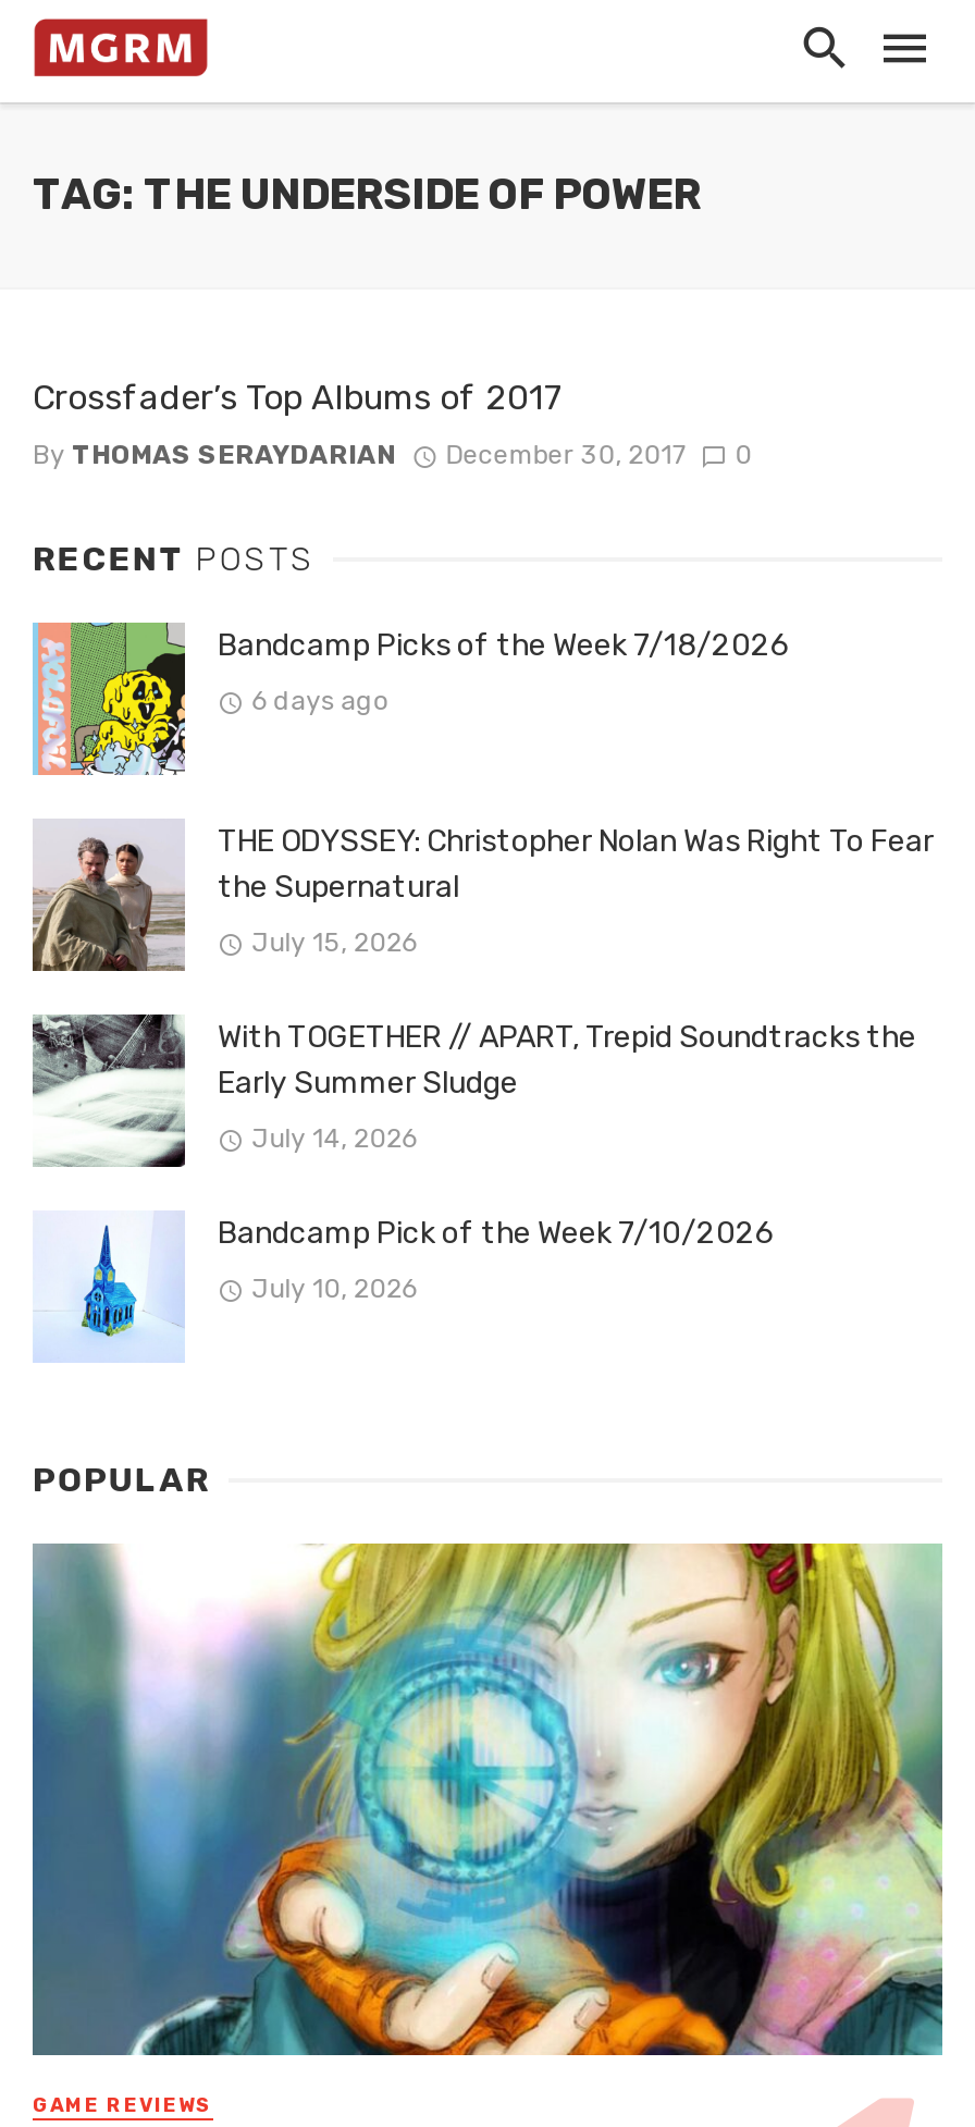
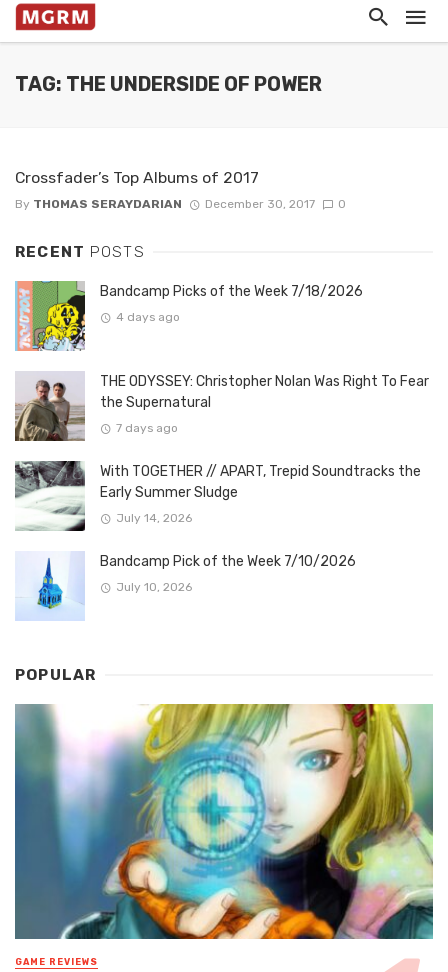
- 6 days ago
+ 4 days ago

- July 15, 2026
+ 7 days ago
